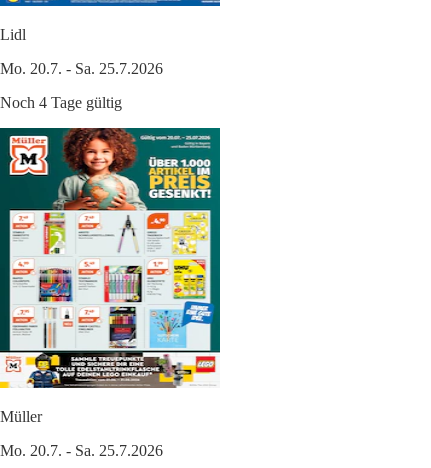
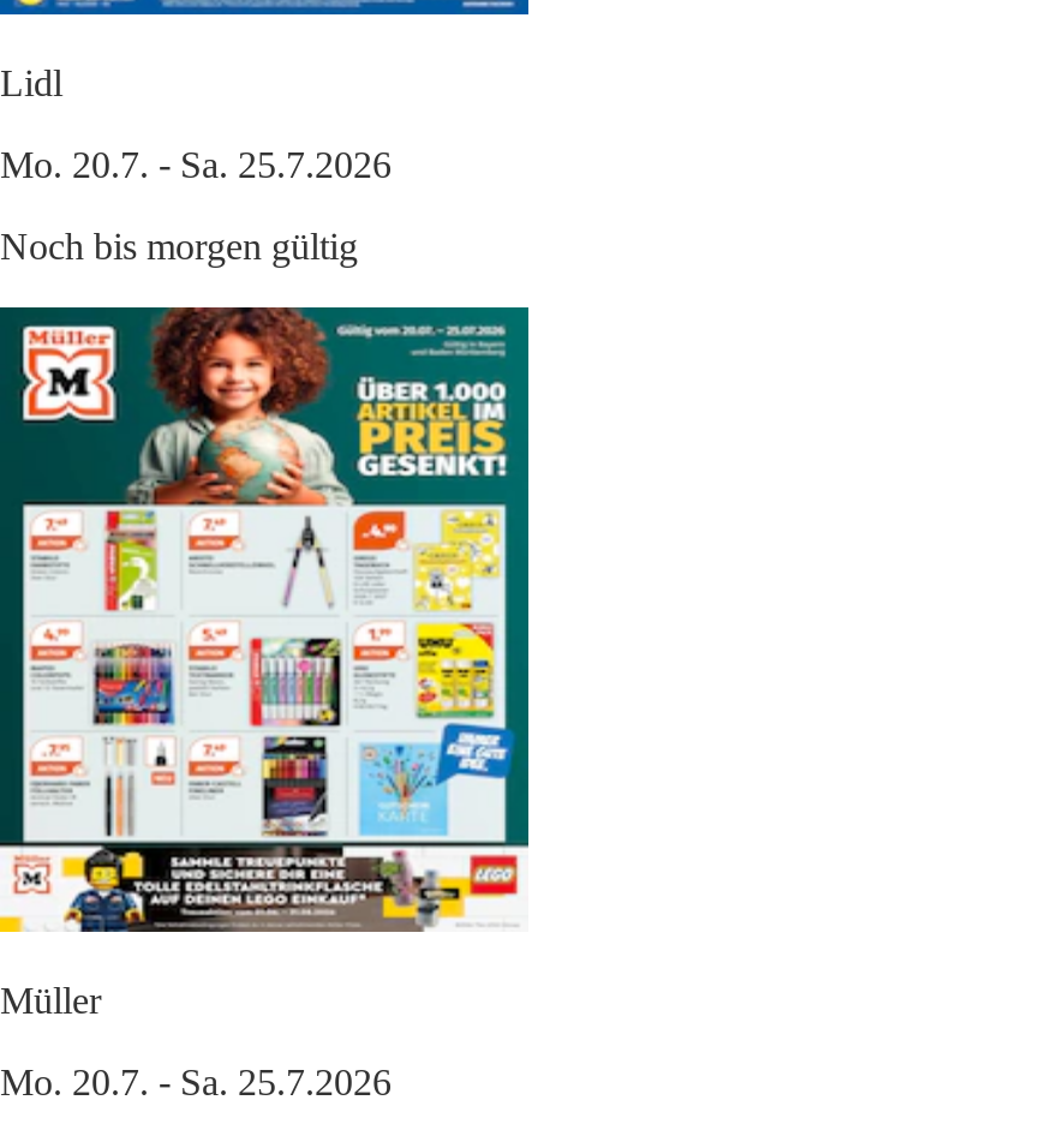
- Noch 4 Tage gültig
+ Noch bis morgen gültig
